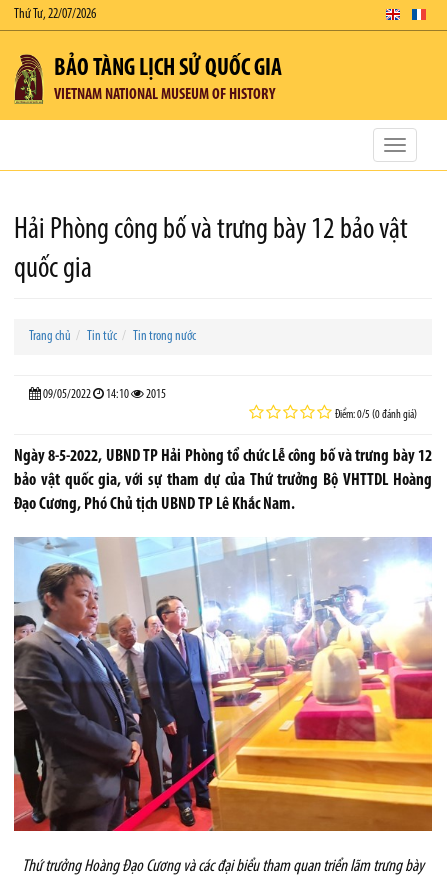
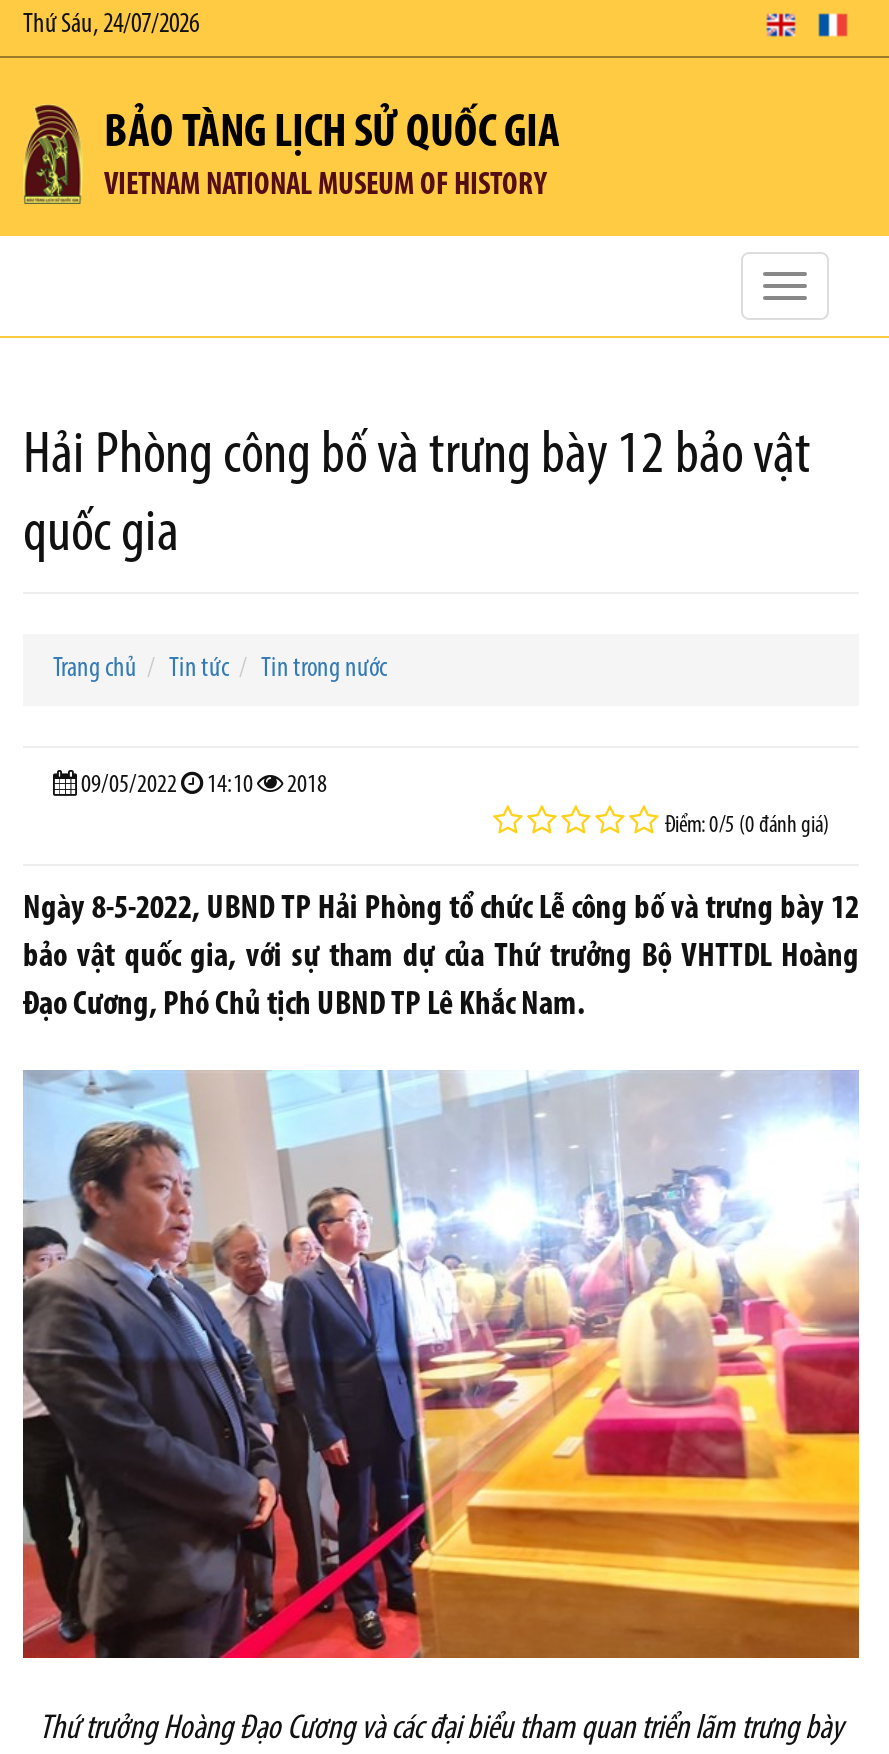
- Thứ Tư, 22/07/2026
+ Thứ Sáu, 24/07/2026

- 09/05/2022 14:10 2015
+ 09/05/2022 14:10 2018
